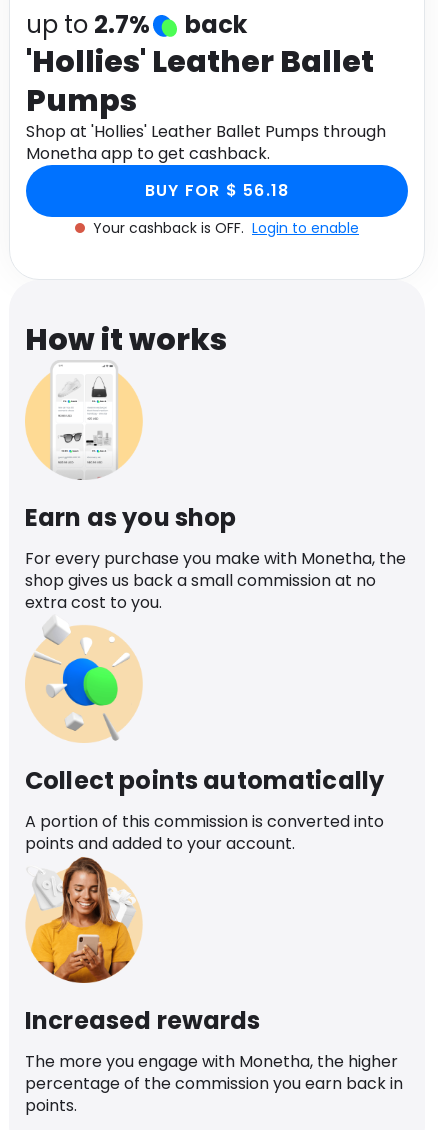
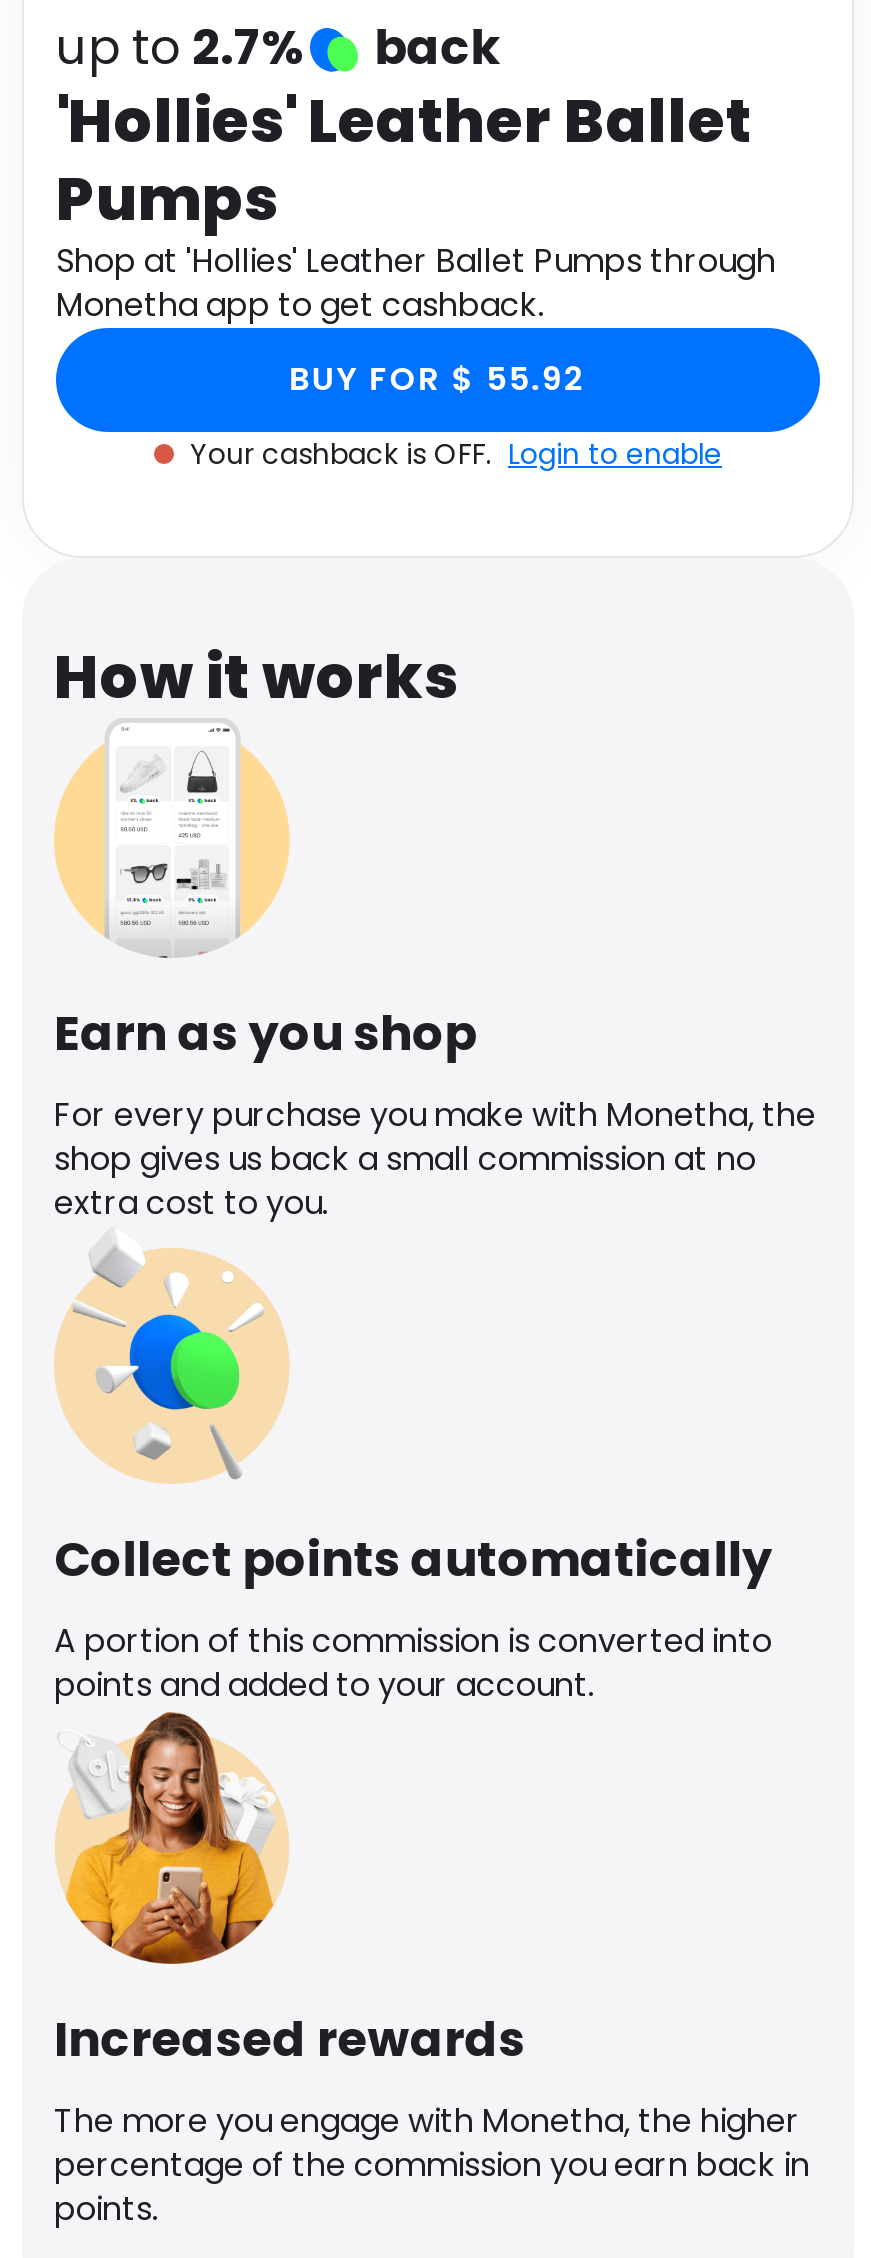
- BUY FOR $ 56.18
+ BUY FOR $ 55.92
